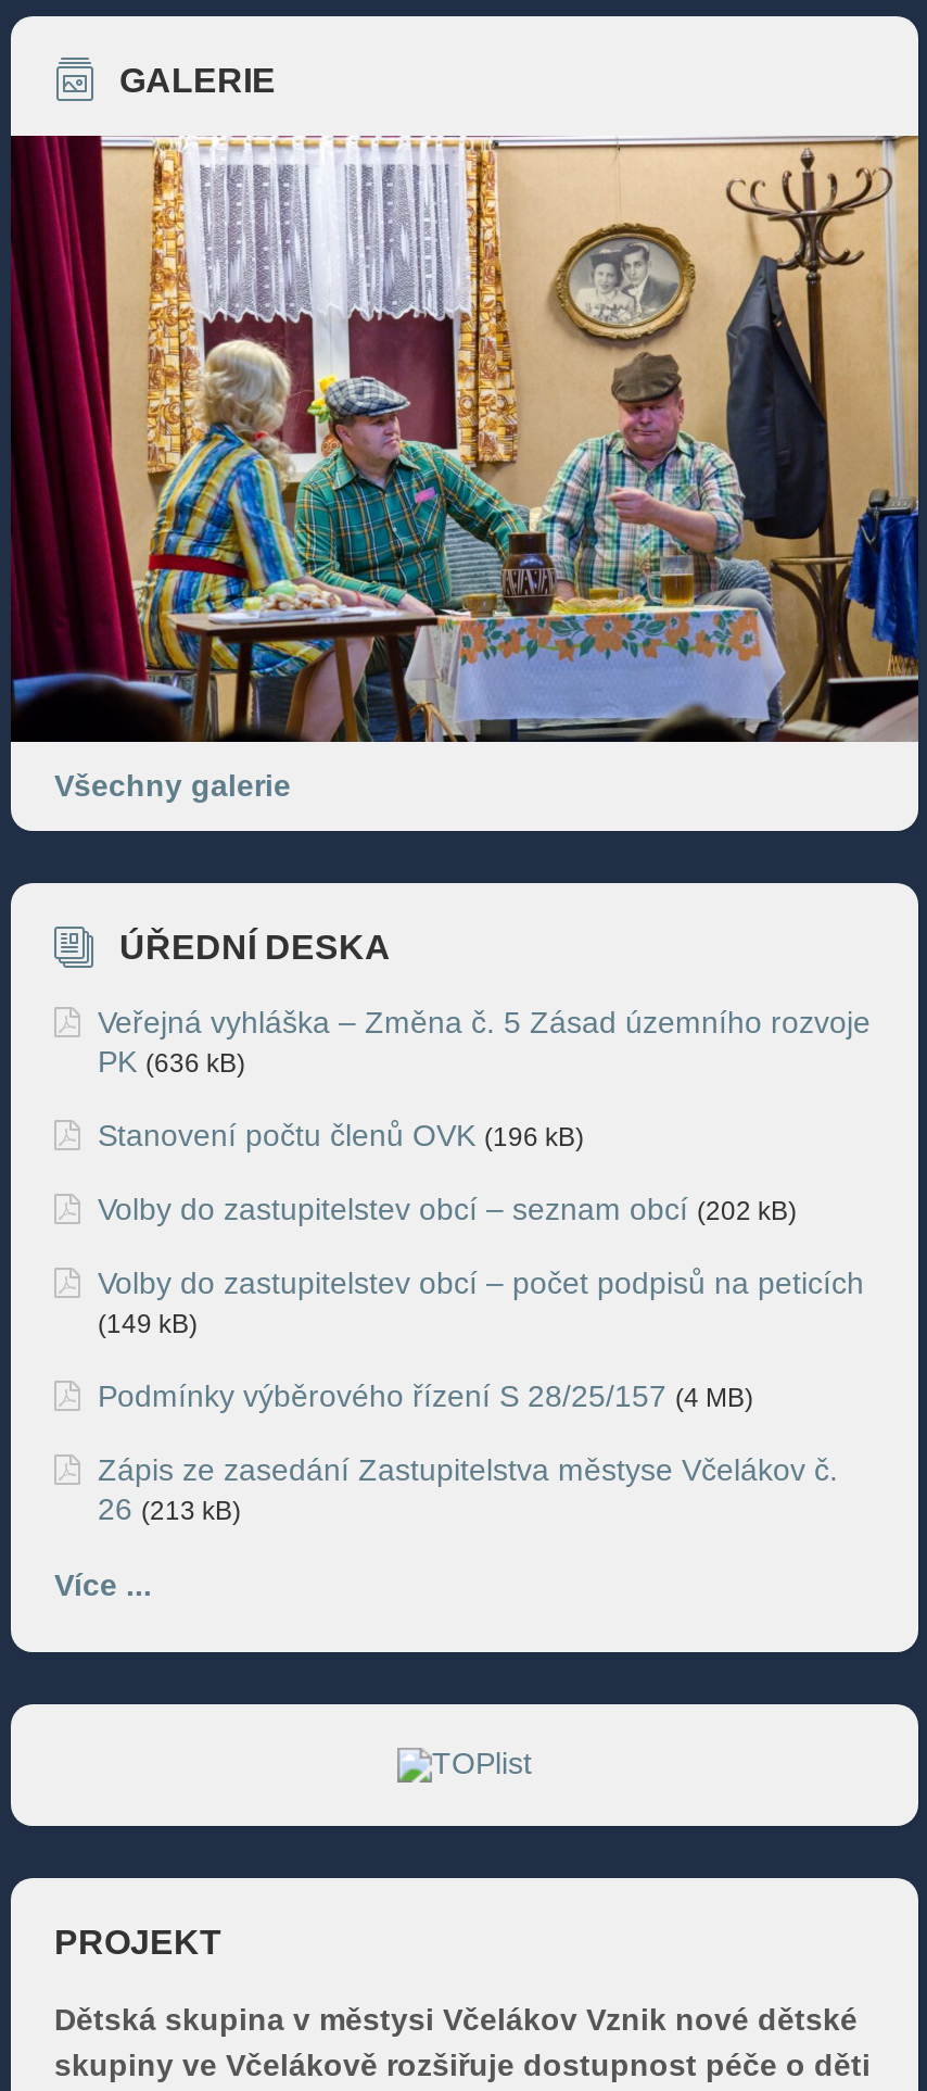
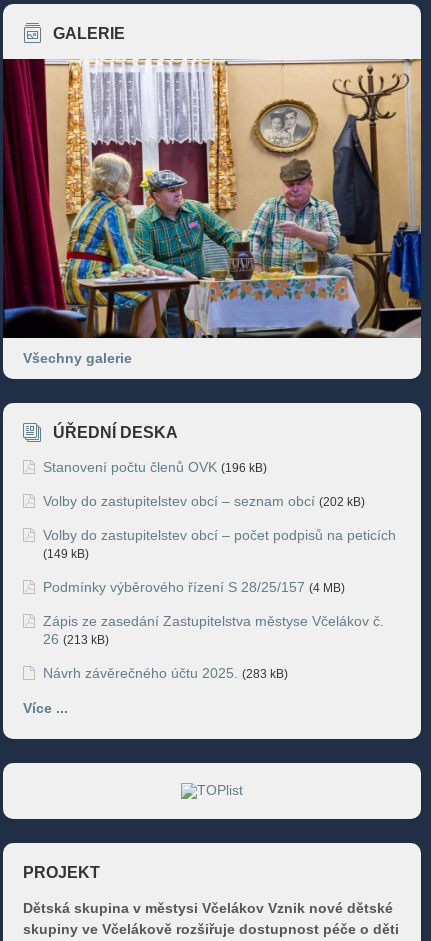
- Veřejná vyhláška – Změna č. 5 Zásad územního rozvoje
- PK (636 kB)

moved up: Stanovení počtu členů OVK (196 kB) | Volby do zastupitelstev obcí – seznam obcí (202 kB) | Volby do zastupitelstev obcí – počet podpisů na peticích | (149 kB) | Podmínky výběrového řízení S 28/25/157 (4 MB) | Zápis ze zasedání Zastupitelstva městyse Včelákov č. | 26 (213 kB)

+ Návrh závěrečného účtu 2025. (283 kB)
